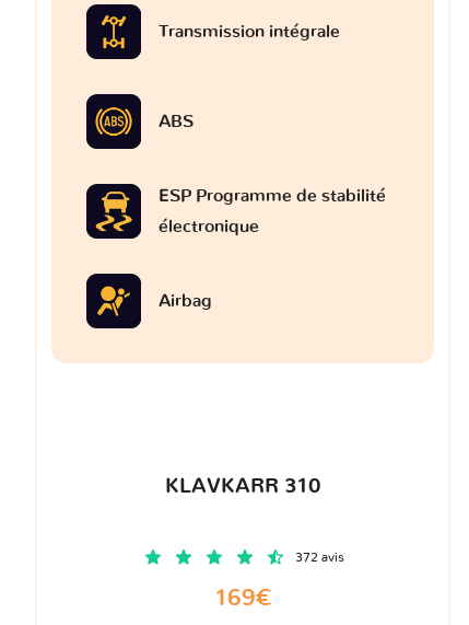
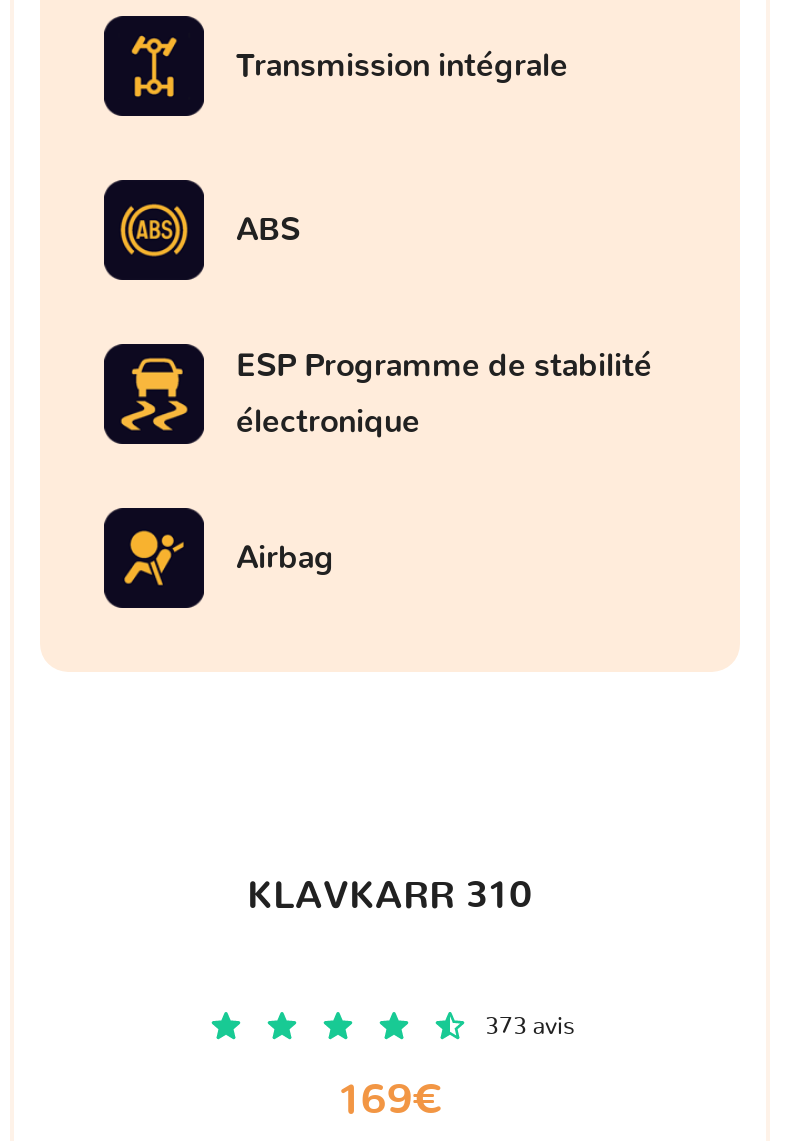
- 372 avis
+ 373 avis
